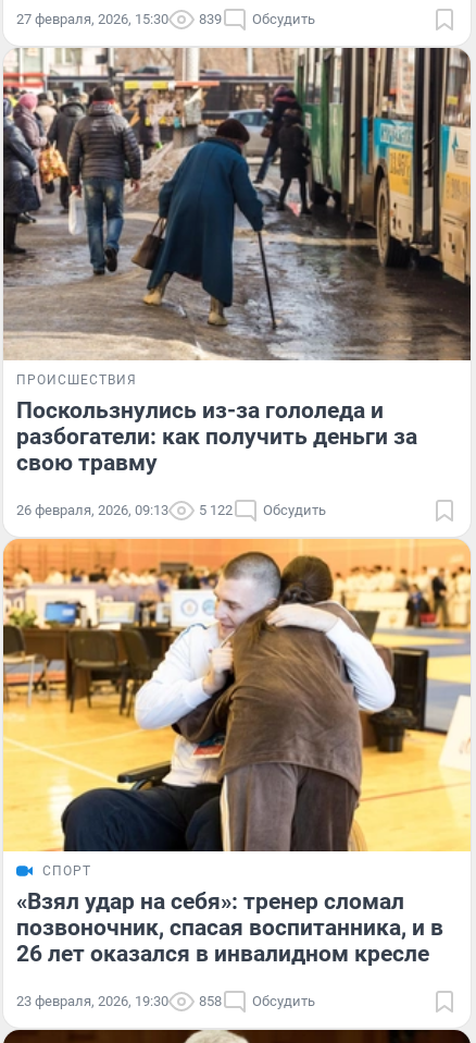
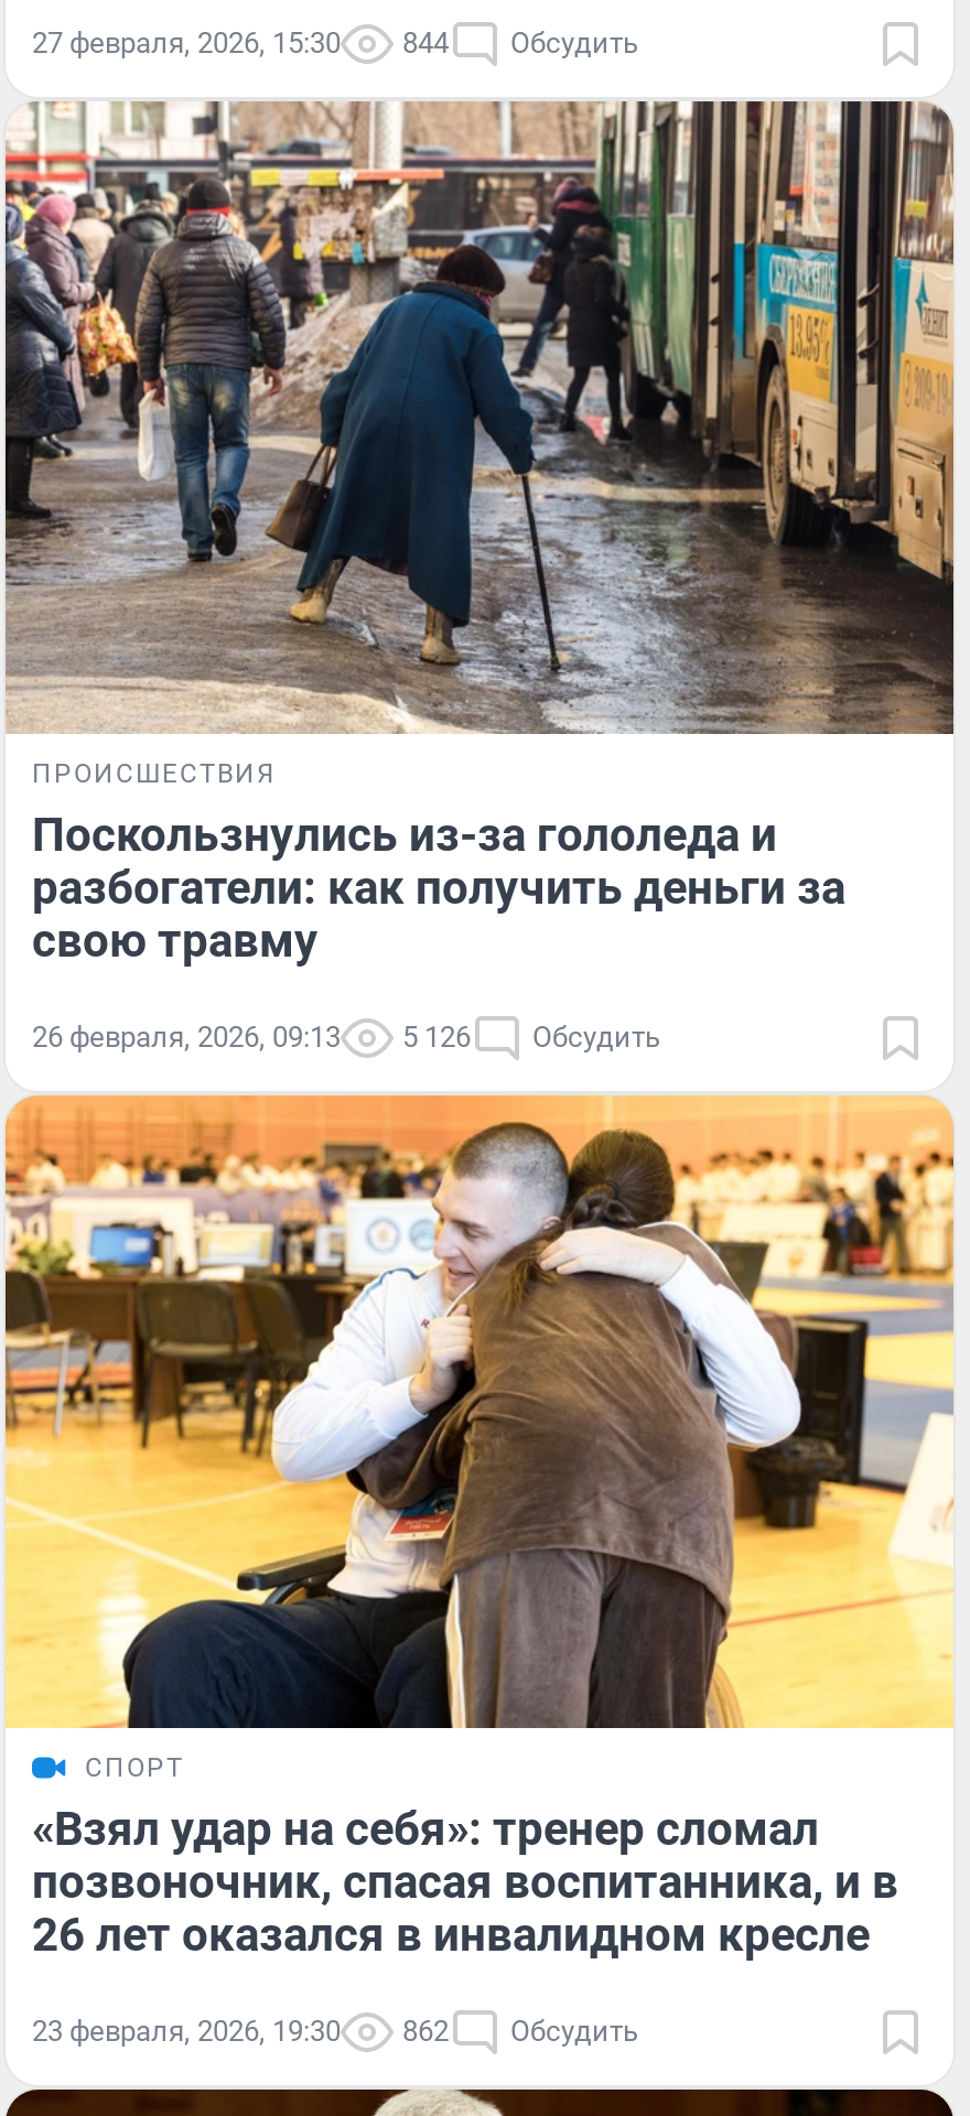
- 27 февраля, 2026, 15:30 839 Обсудить
+ 27 февраля, 2026, 15:30 844 Обсудить

- 26 февраля, 2026, 09:13 5 122 Обсудить
+ 26 февраля, 2026, 09:13 5 126 Обсудить

- 23 февраля, 2026, 19:30 858 Обсудить
+ 23 февраля, 2026, 19:30 862 Обсудить
